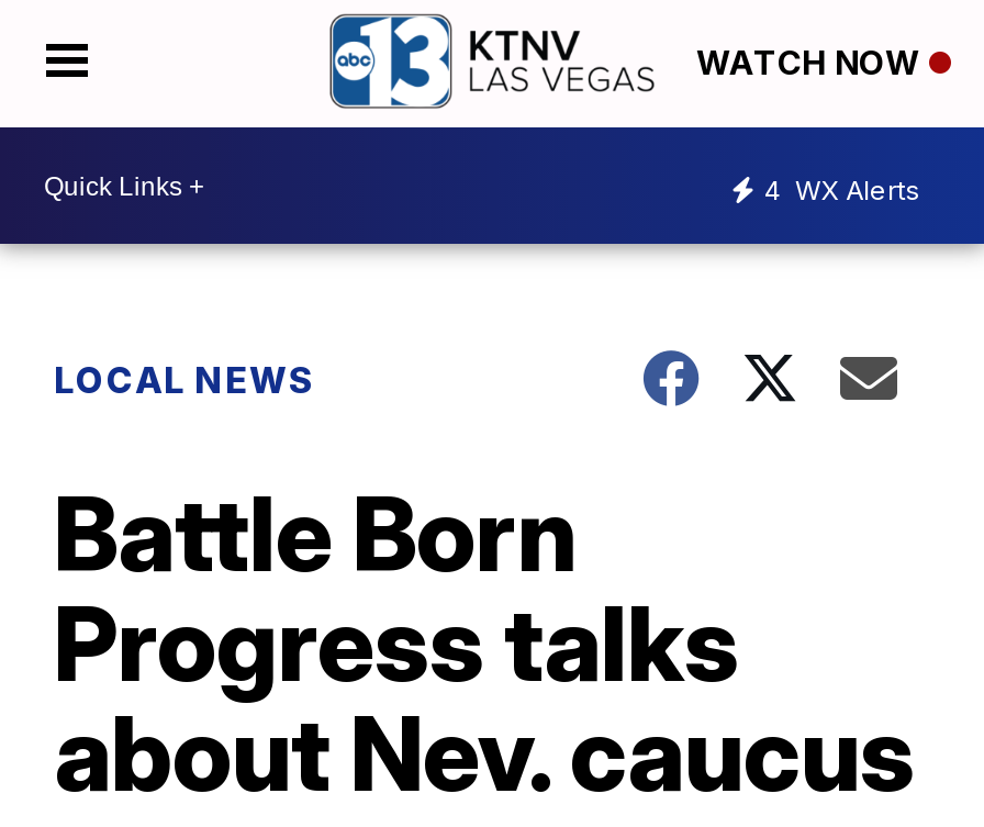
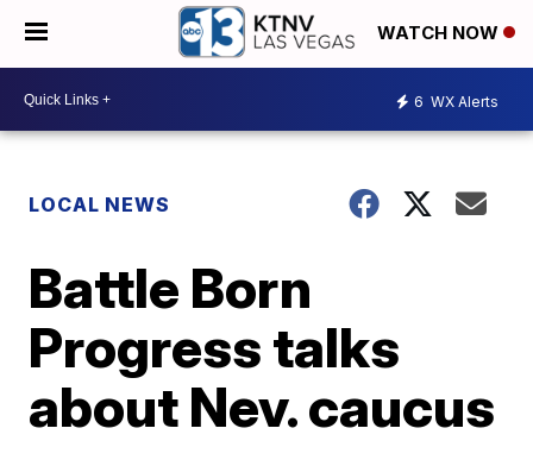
- 4 WX Alerts
+ 6 WX Alerts
